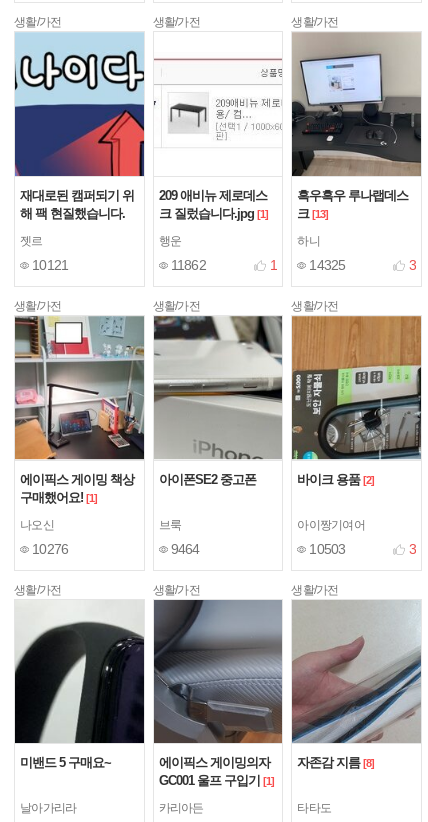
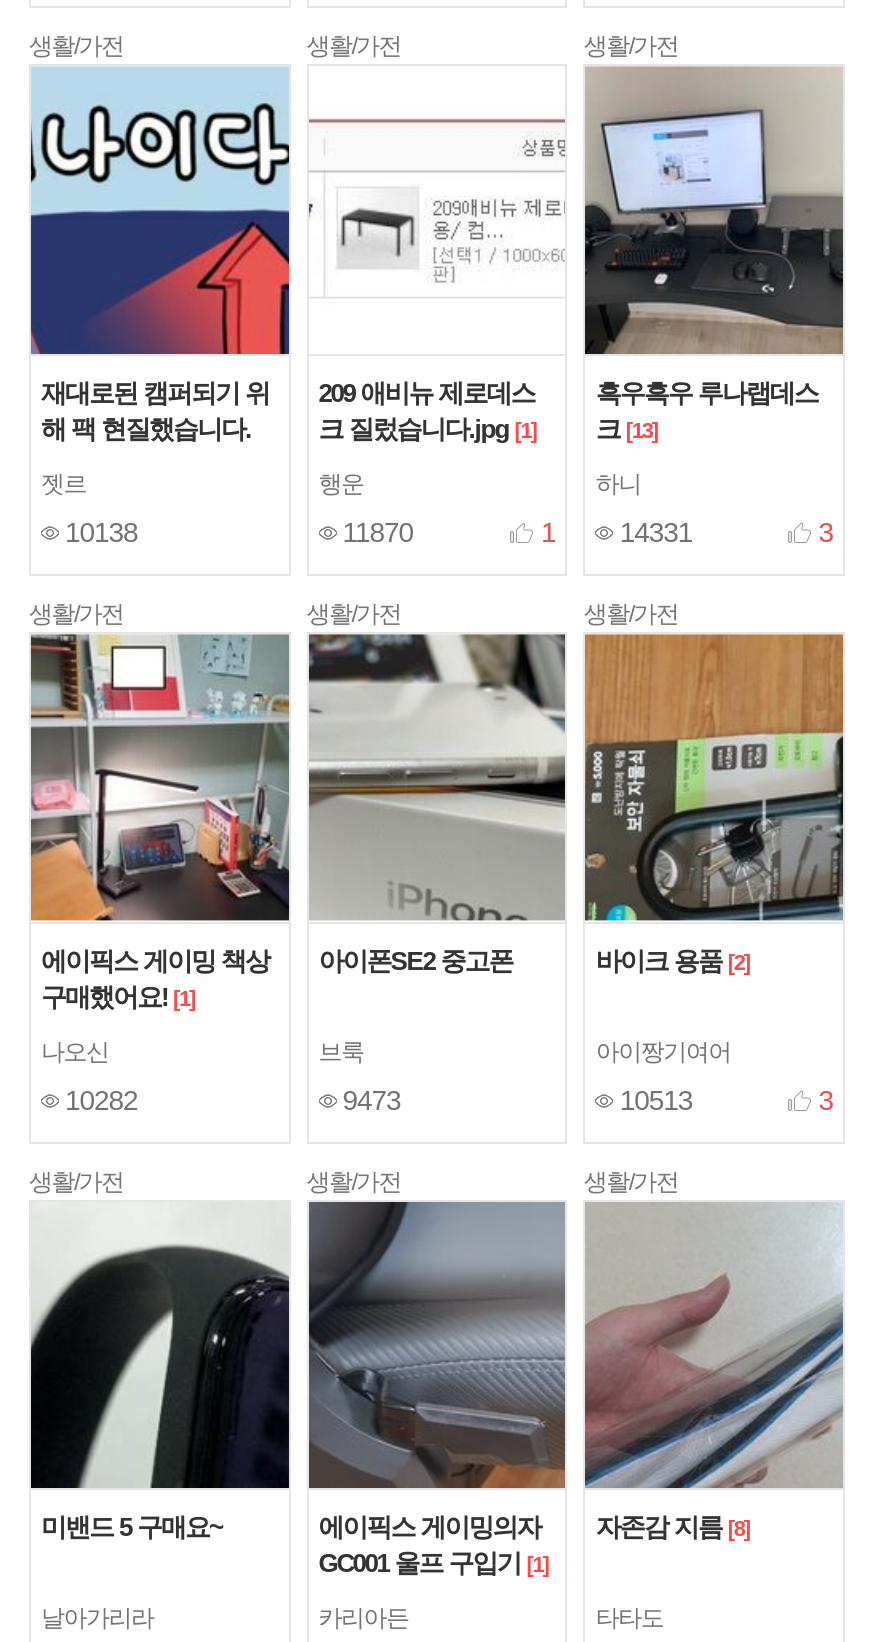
- 10121
+ 10138

- 11862
+ 11870

- 14325
+ 14331

- 10276
+ 10282

- 9464
+ 9473

- 10503
+ 10513
